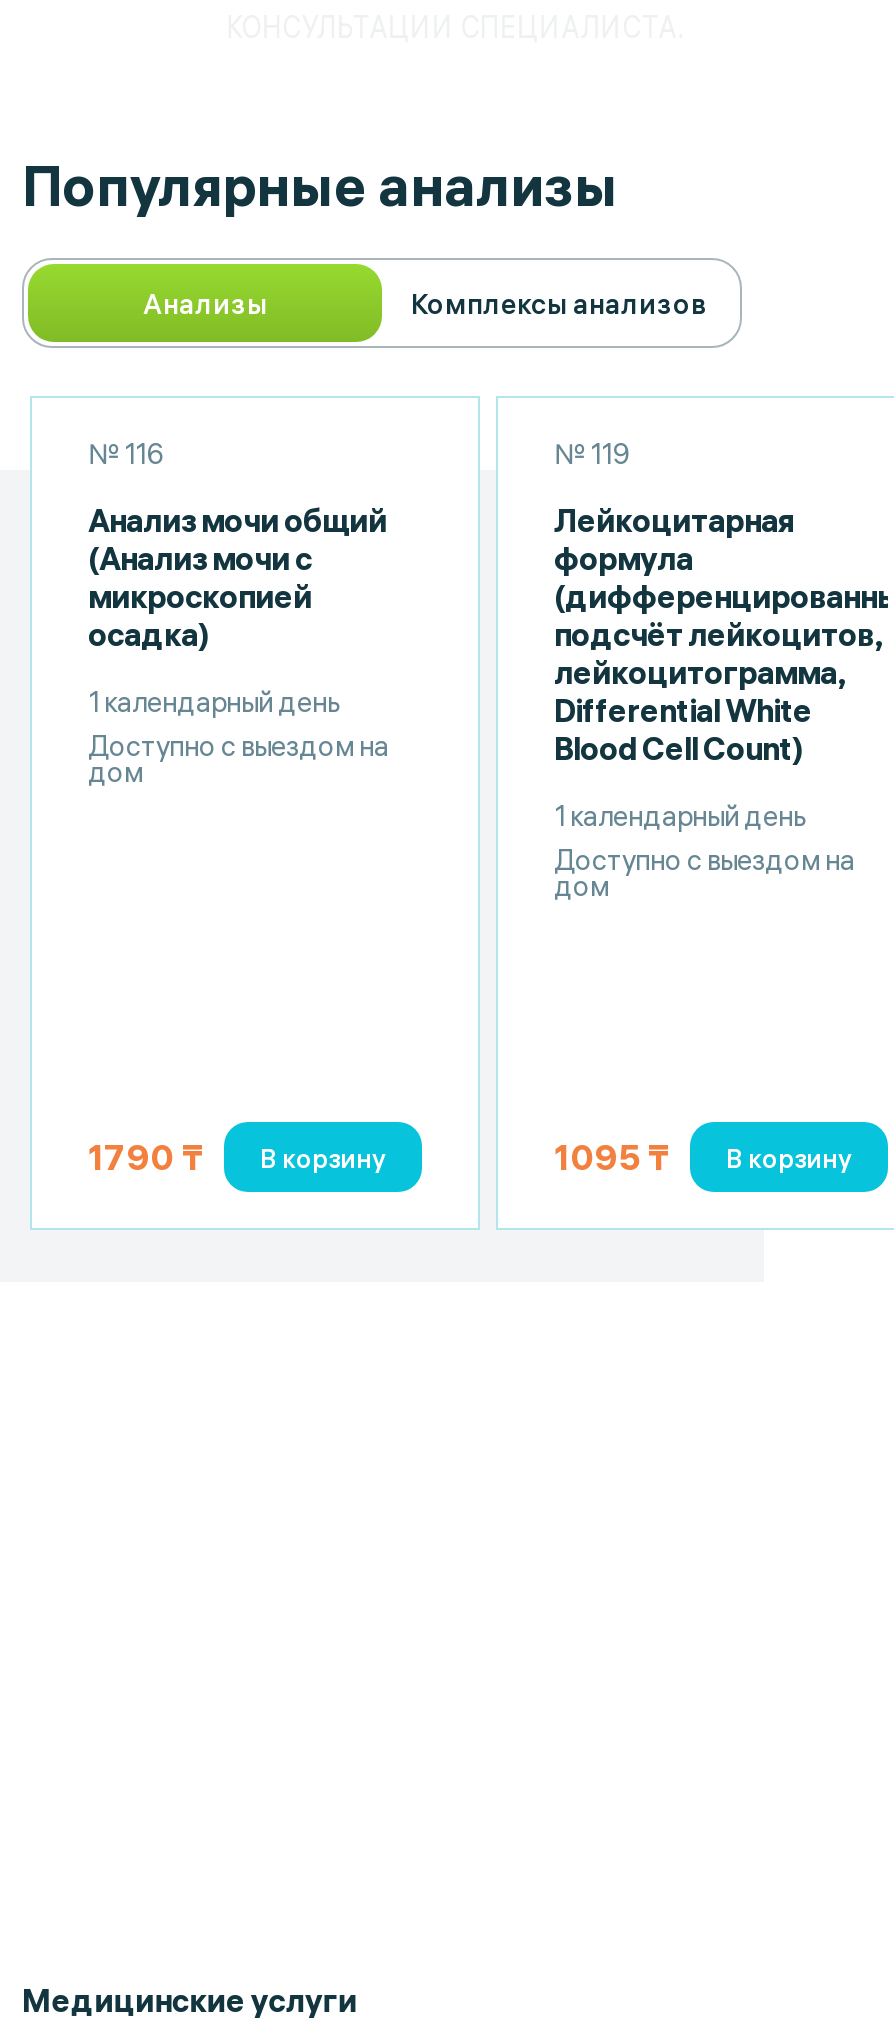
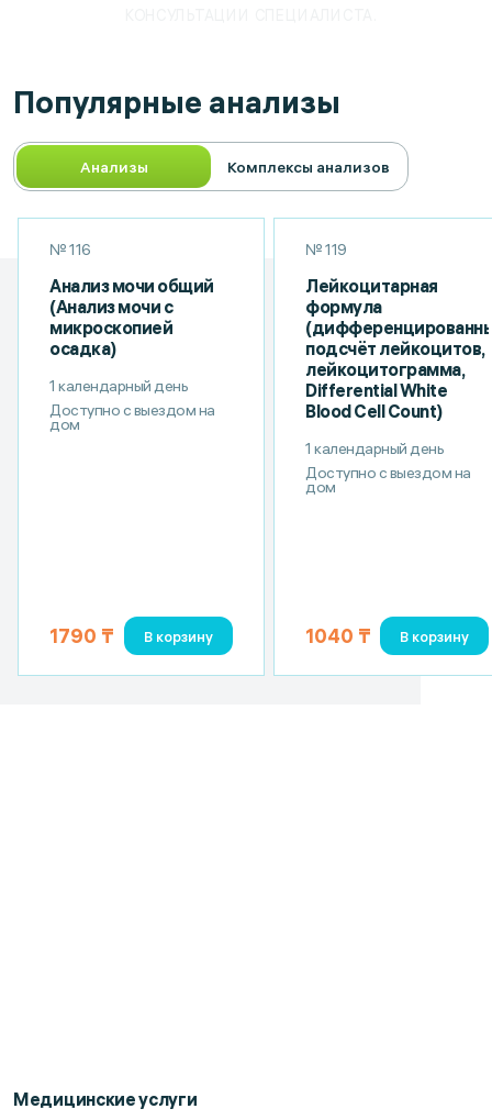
- 1095 ₸ В корзину
+ 1040 ₸ В корзину
